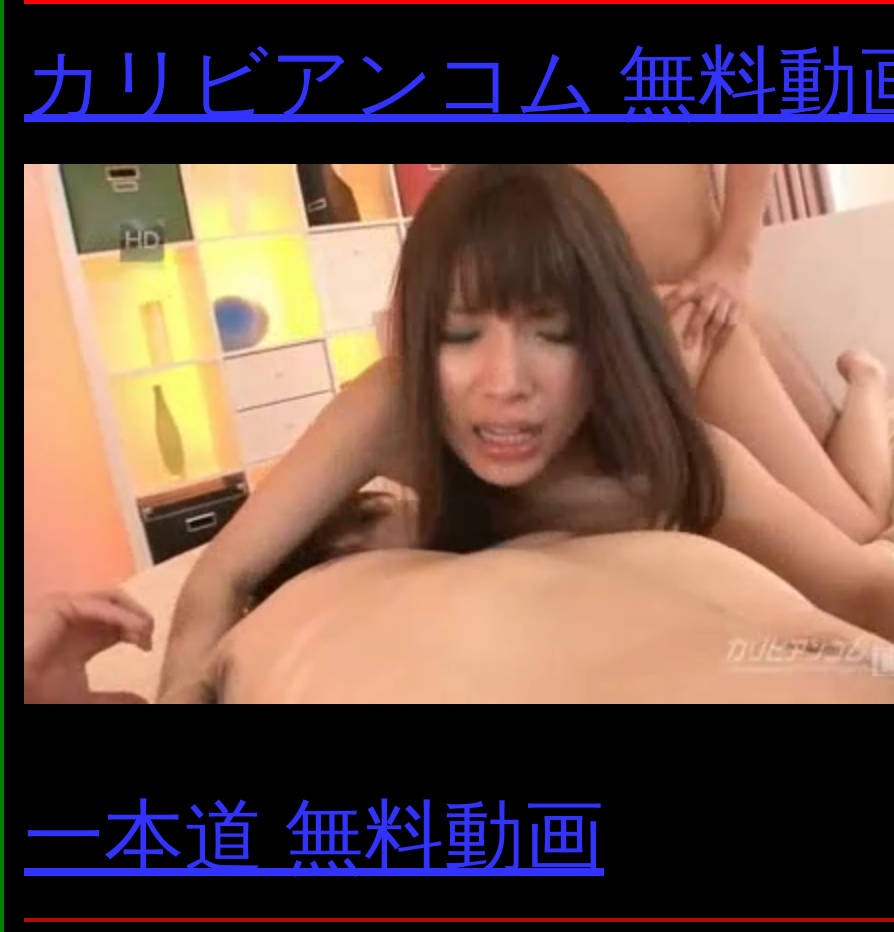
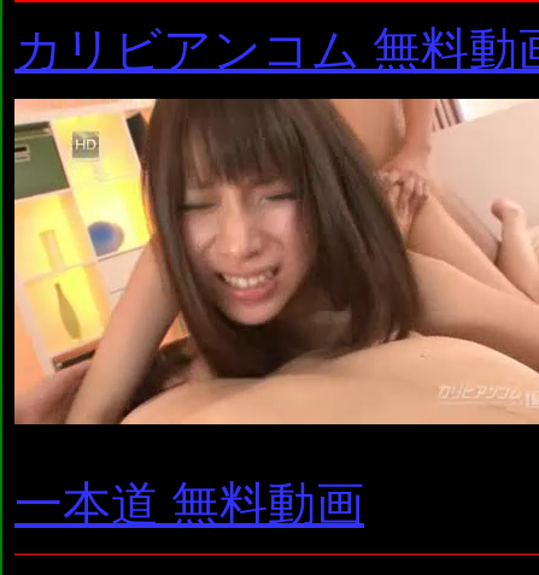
- [image]
+ [image]
